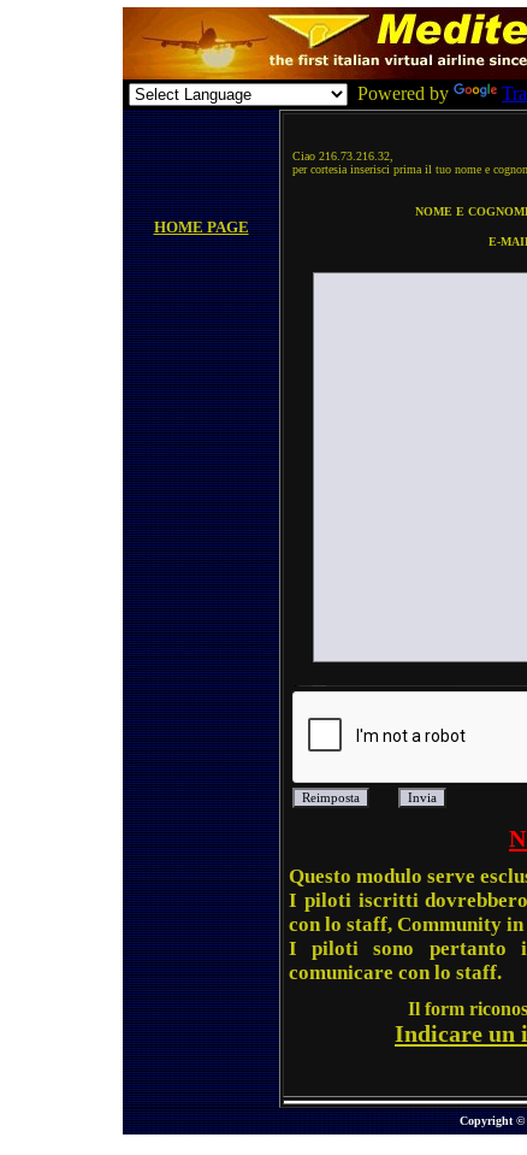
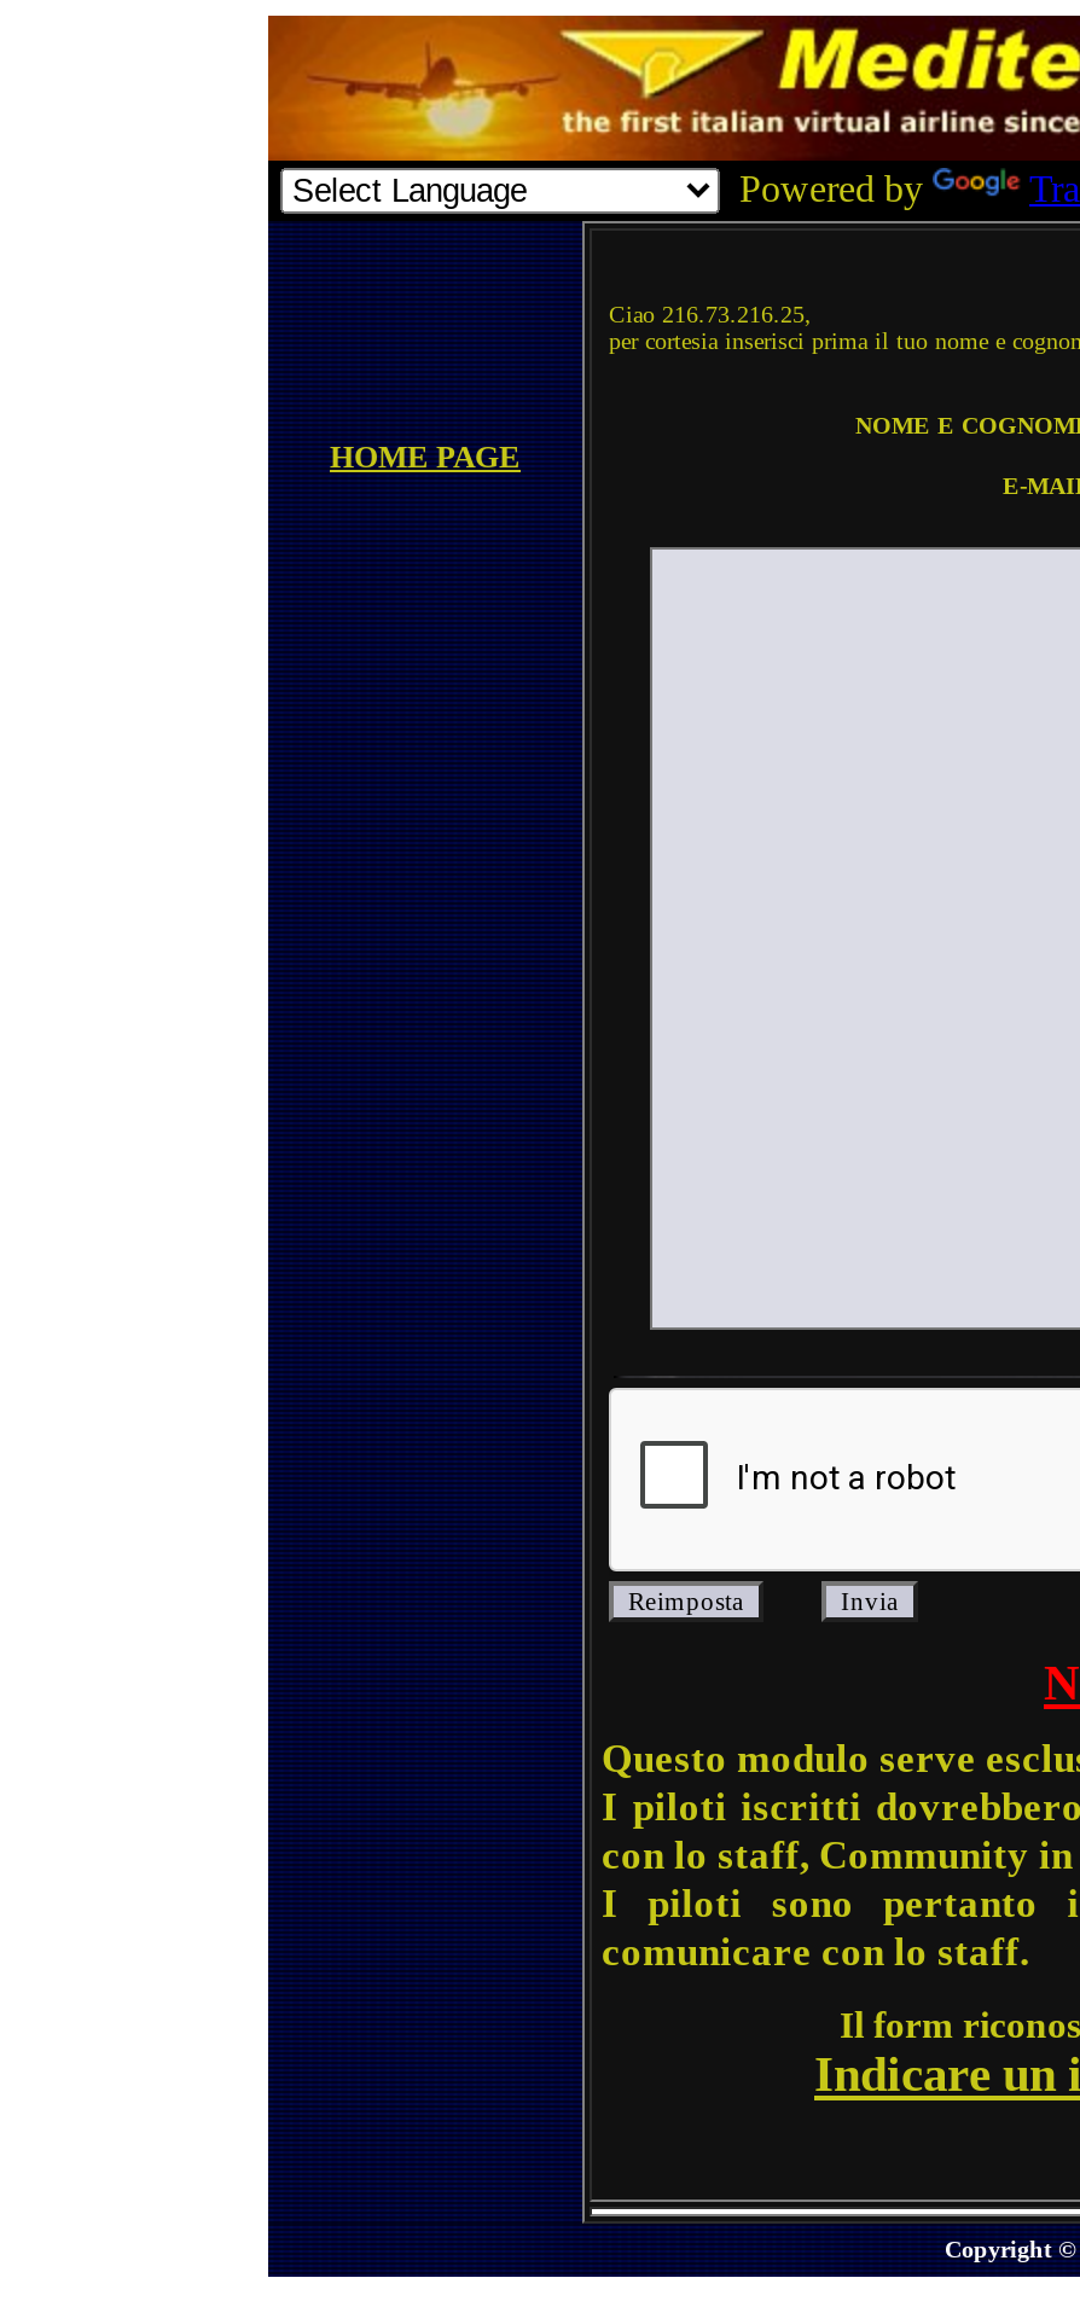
- Ciao 216.73.216.32,
+ Ciao 216.73.216.25,
